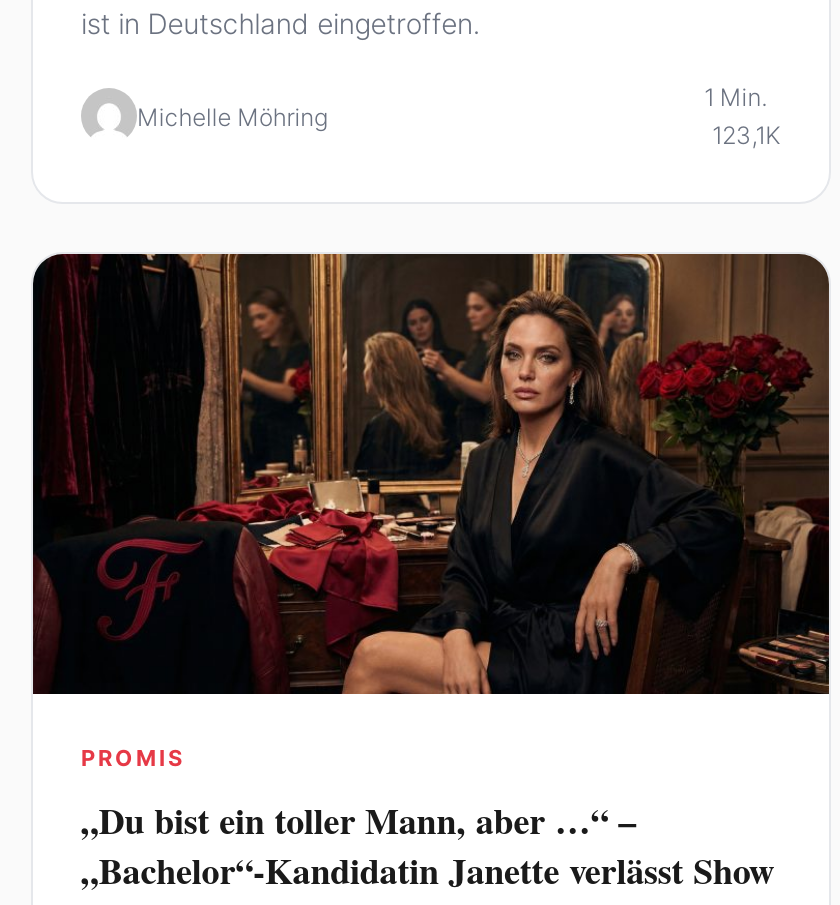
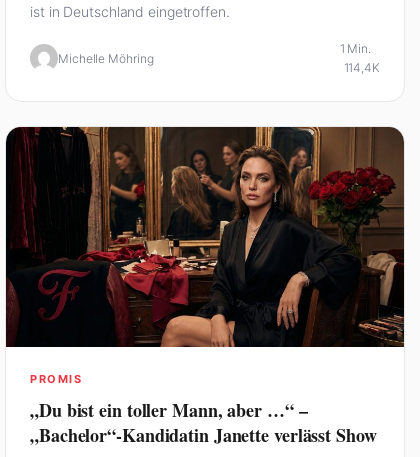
- 123,1K
+ 114,4K
